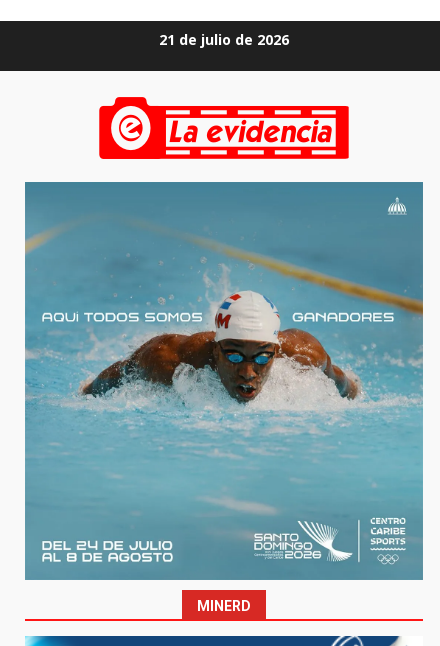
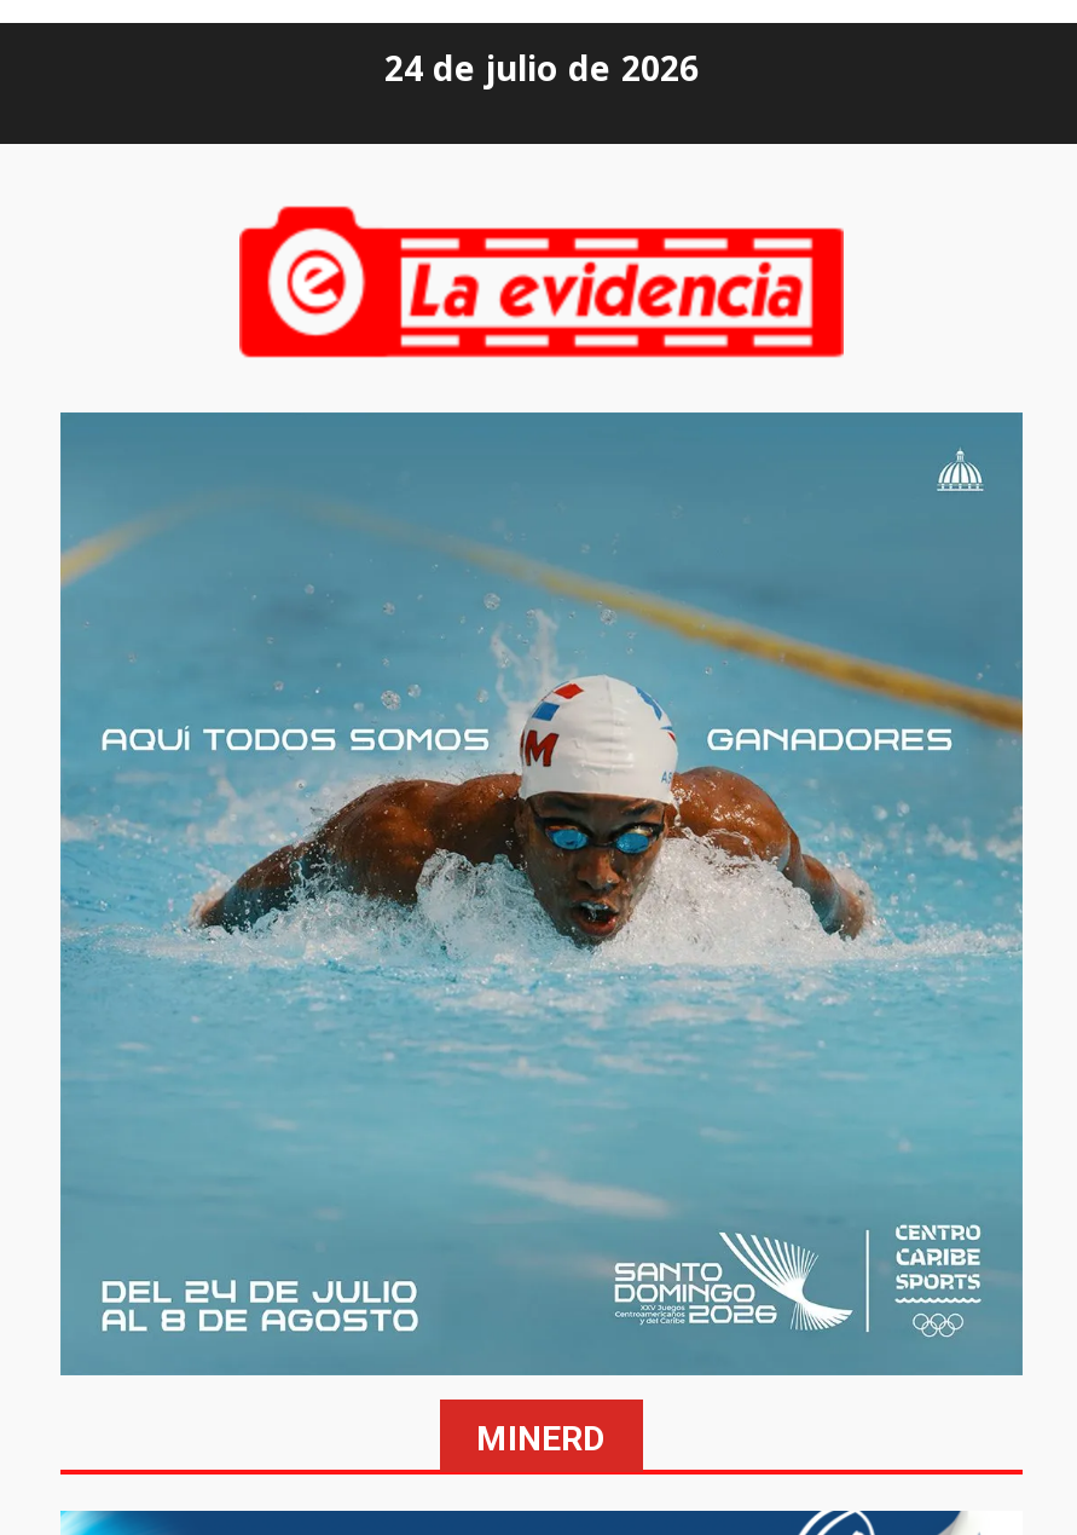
- 21 de julio de 2026
+ 24 de julio de 2026
